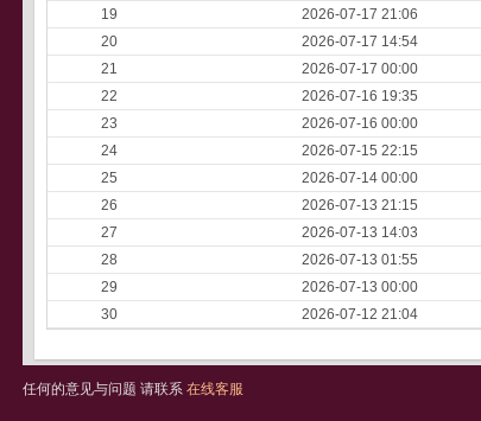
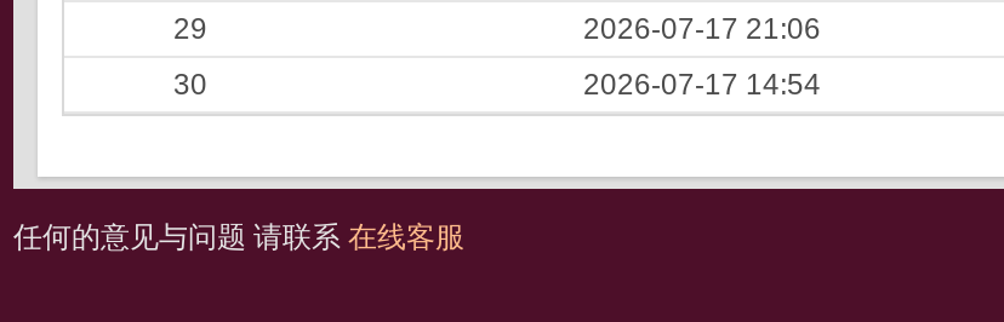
- 19
+ 29

- 20
+ 30

- 21
- 2026-07-17 00:00
- 22
- 2026-07-16 19:35
- 23
- 2026-07-16 00:00
- 24
- 2026-07-15 22:15
- 25
- 2026-07-14 00:00
- 26
- 2026-07-13 21:15
- 27
- 2026-07-13 14:03
- 28
- 2026-07-13 01:55
- 29
- 2026-07-13 00:00
- 30
- 2026-07-12 21:04
